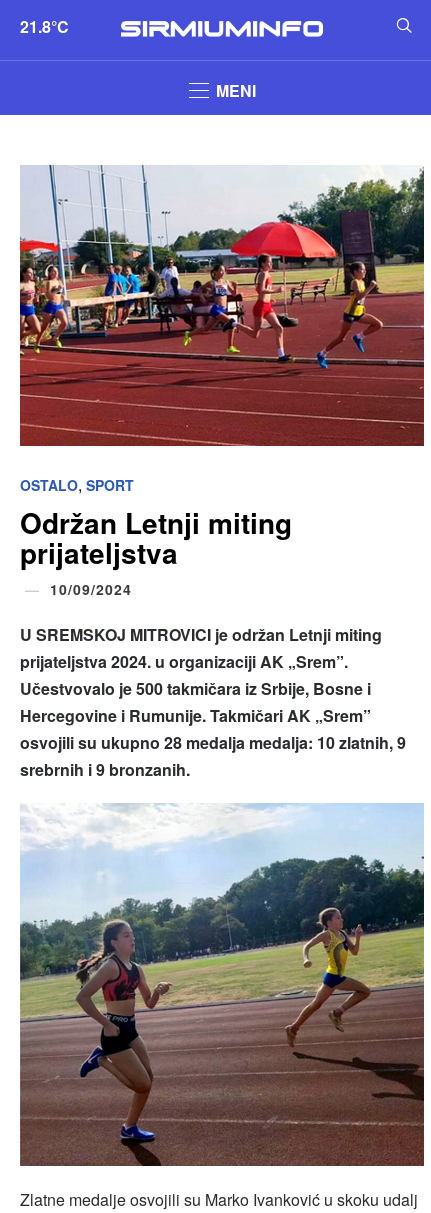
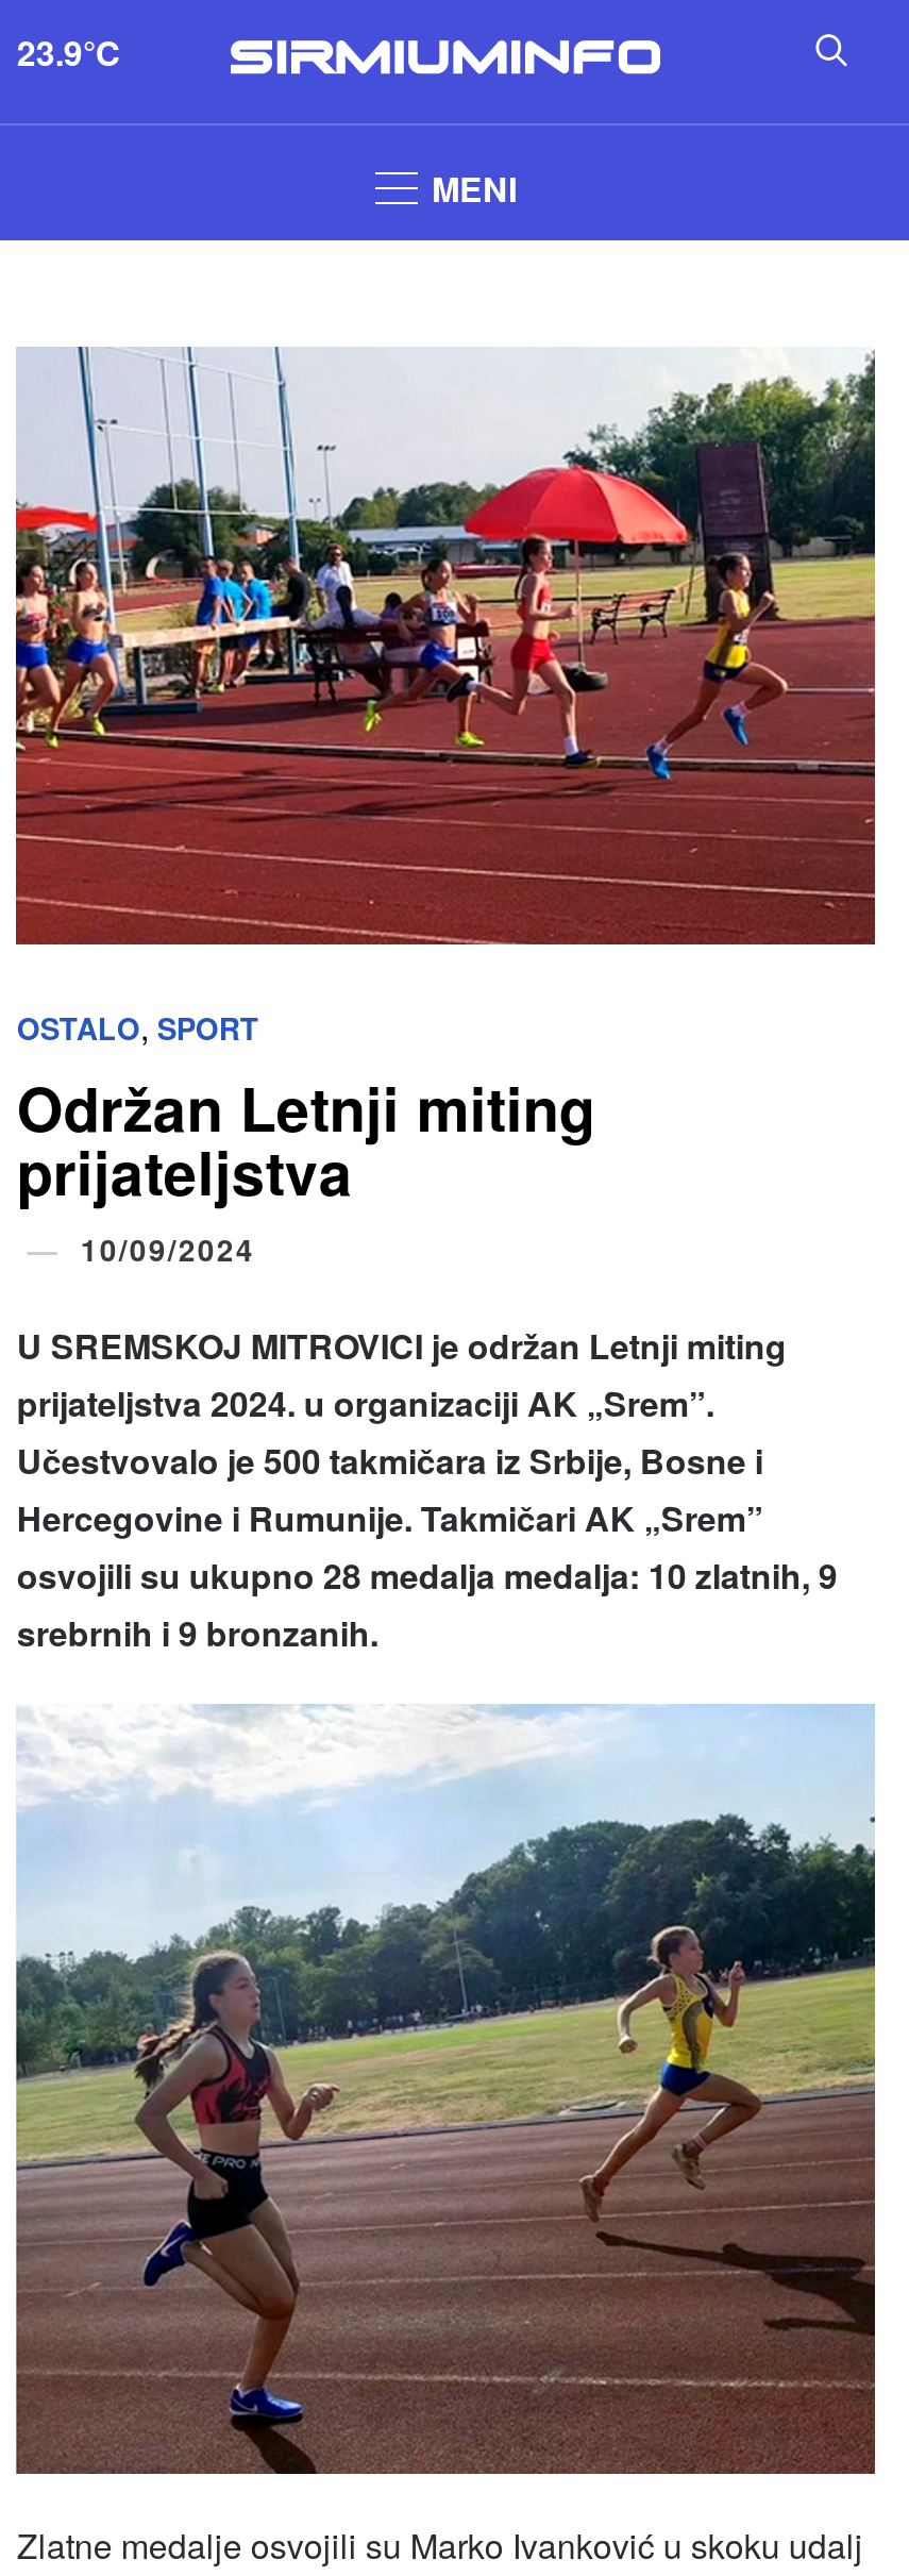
- 21.8°C
+ 23.9°C
